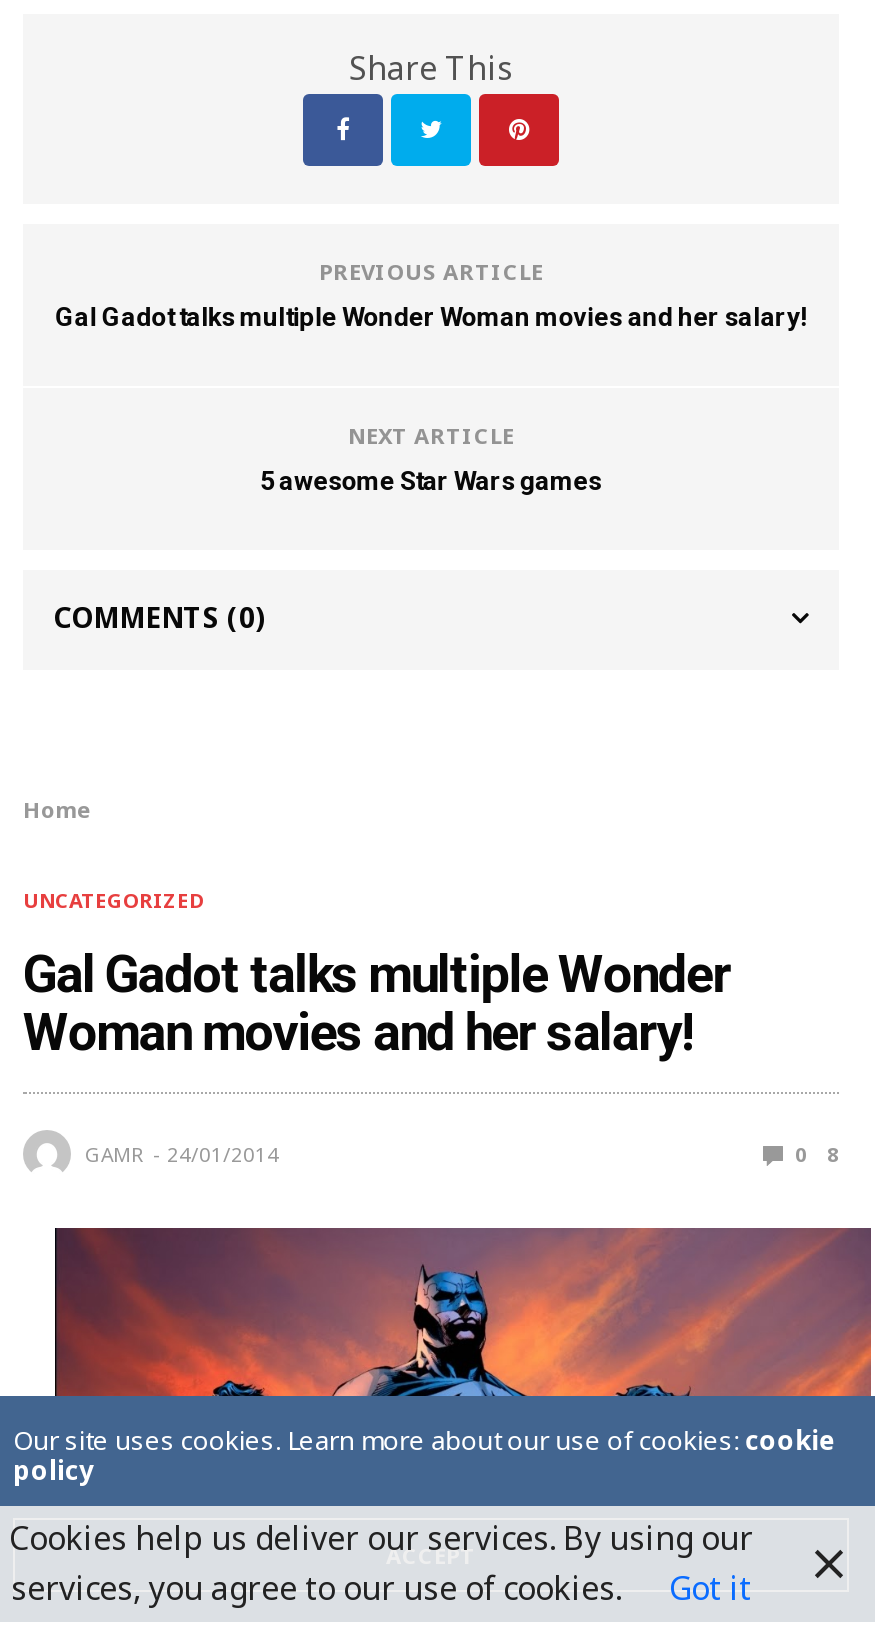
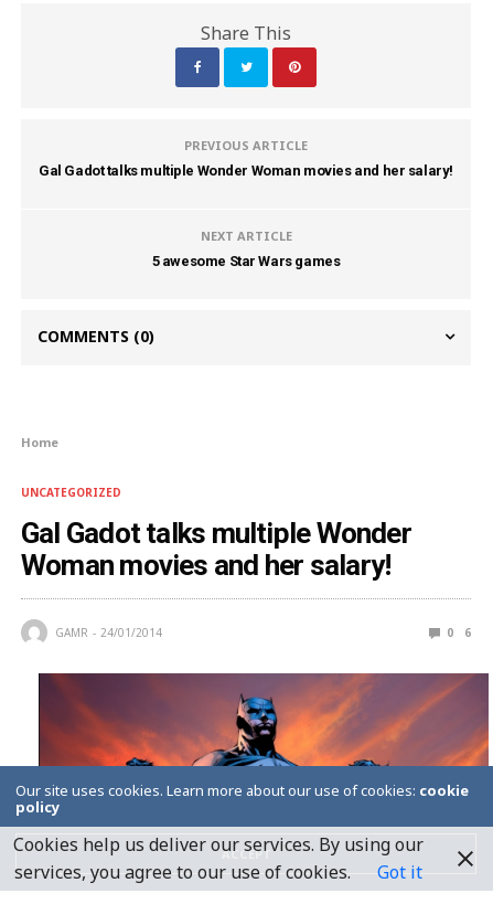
- 0 8
+ 0 6
